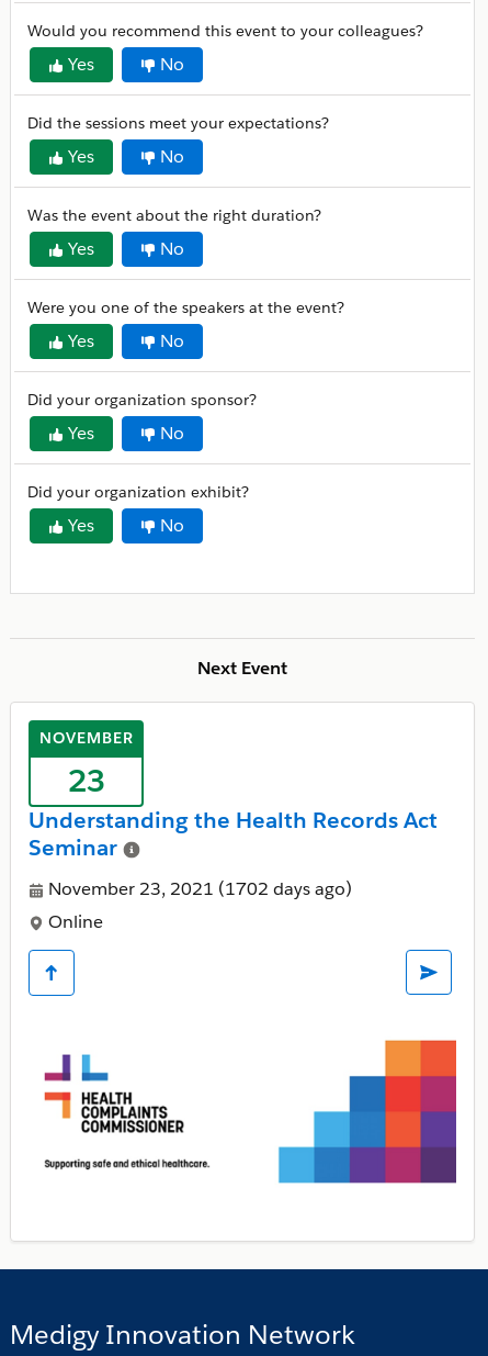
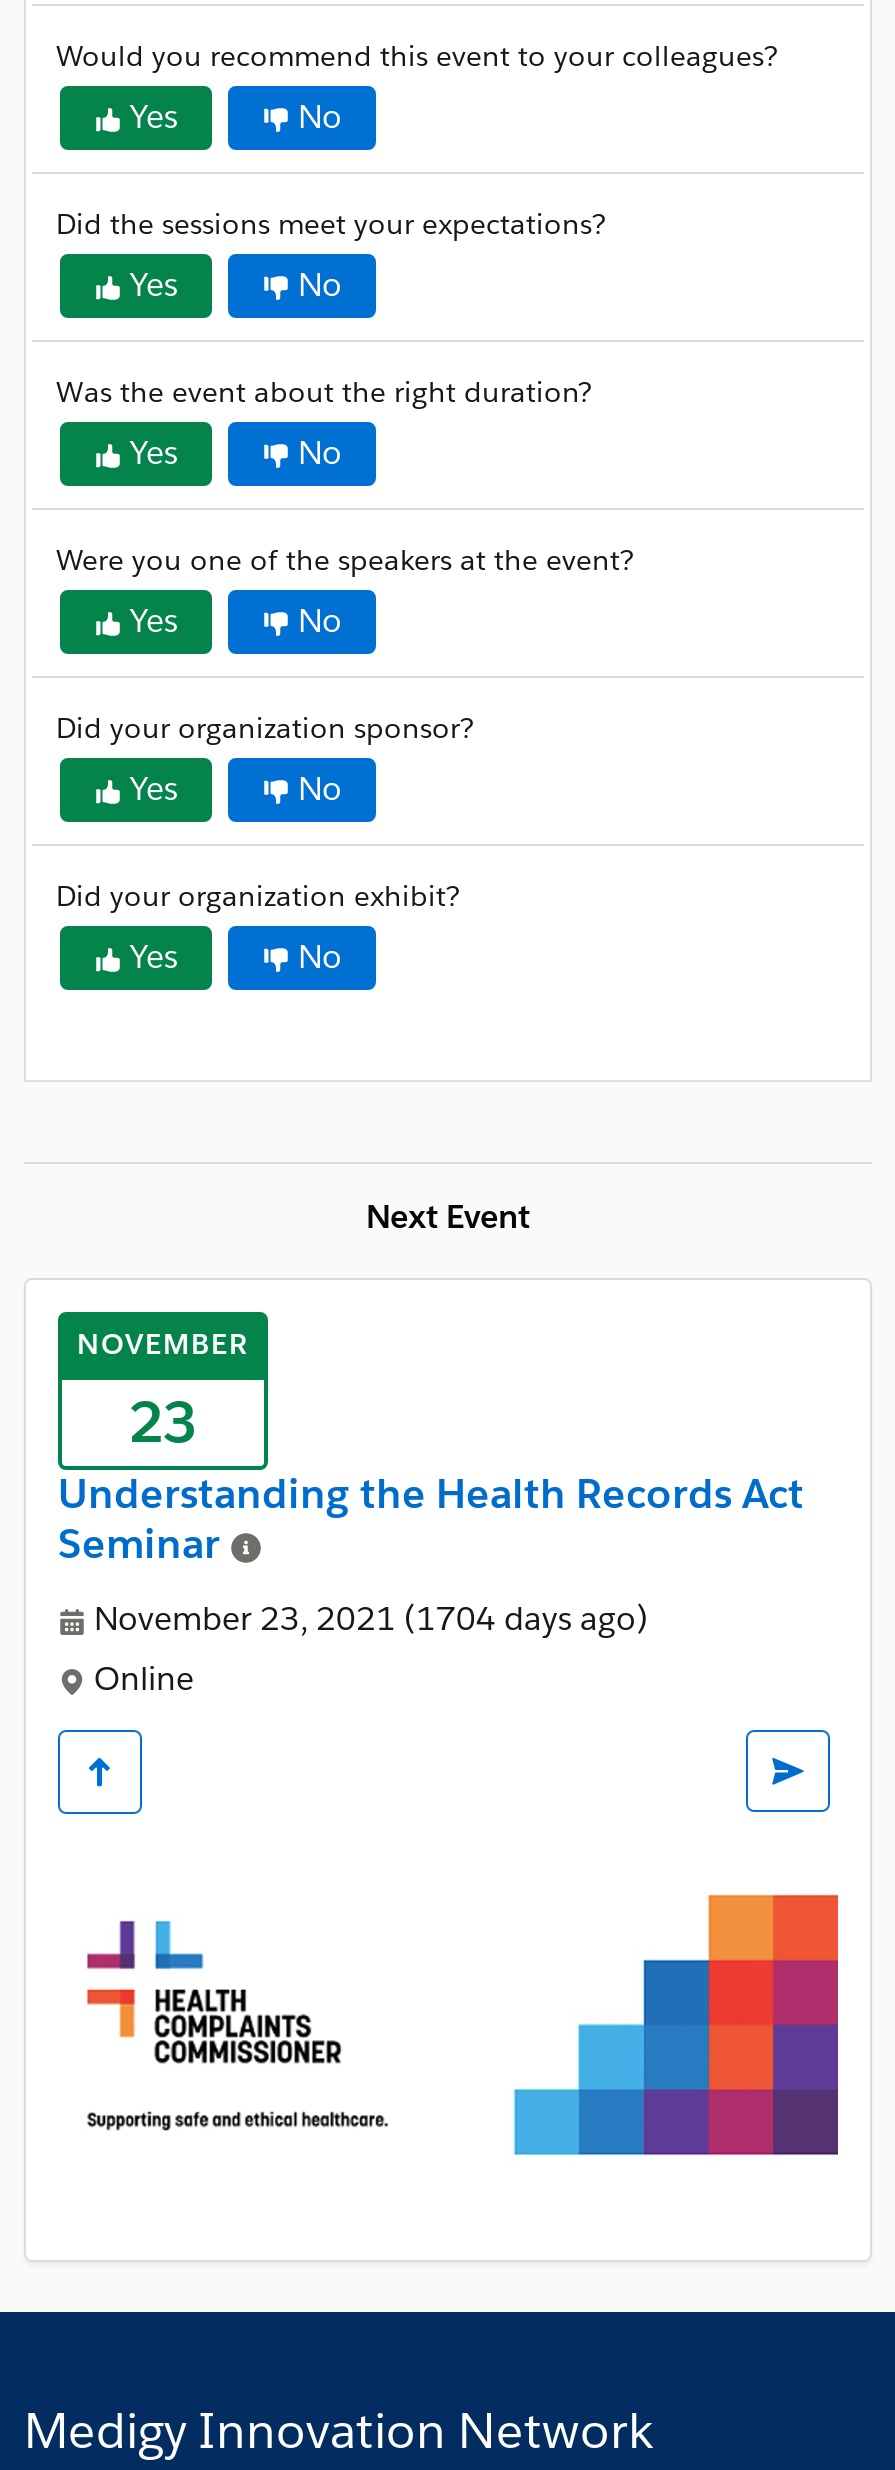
- November 23, 2021 (1702 days ago)
+ November 23, 2021 (1704 days ago)
